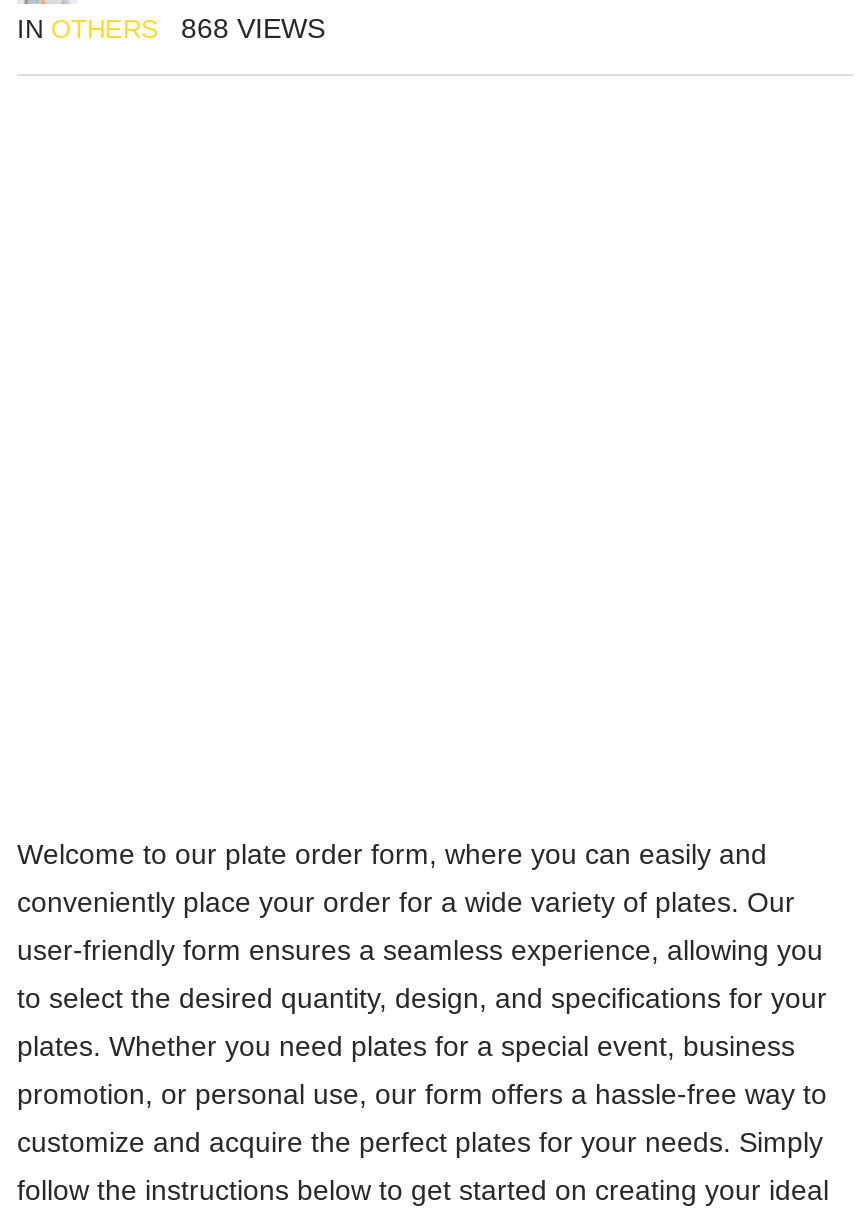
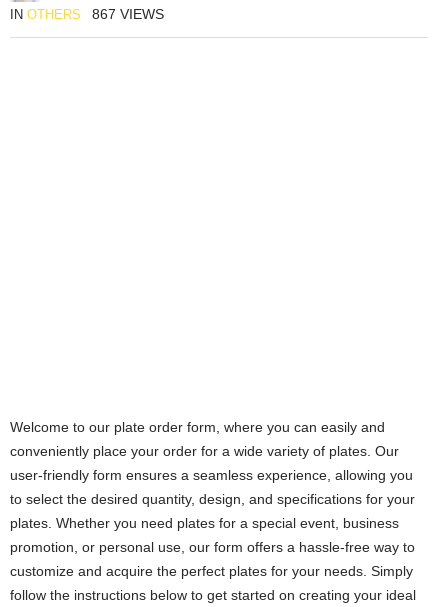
- 868 VIEWS
+ 867 VIEWS
